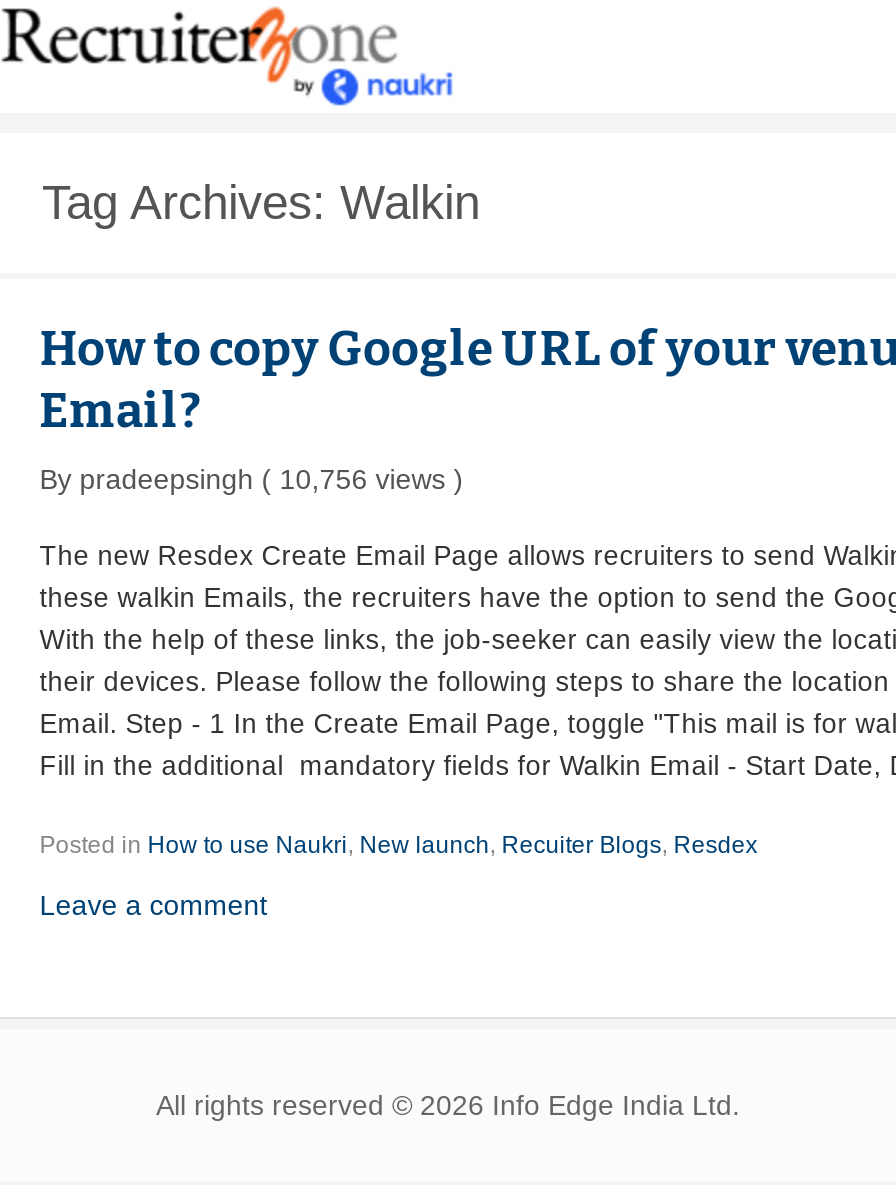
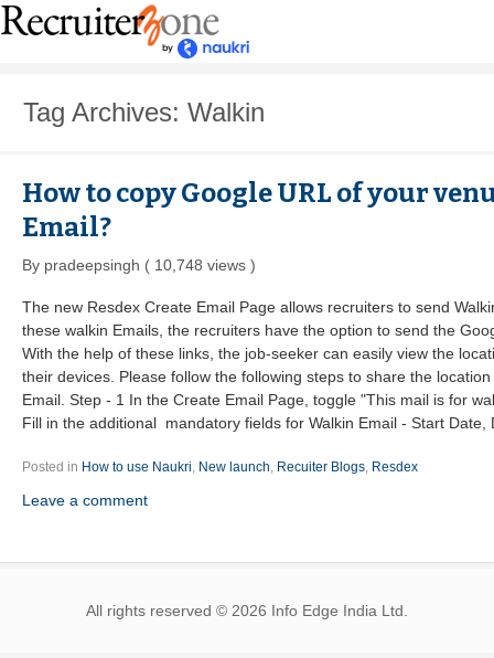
- By pradeepsingh ( 10,756 views )
+ By pradeepsingh ( 10,748 views )
